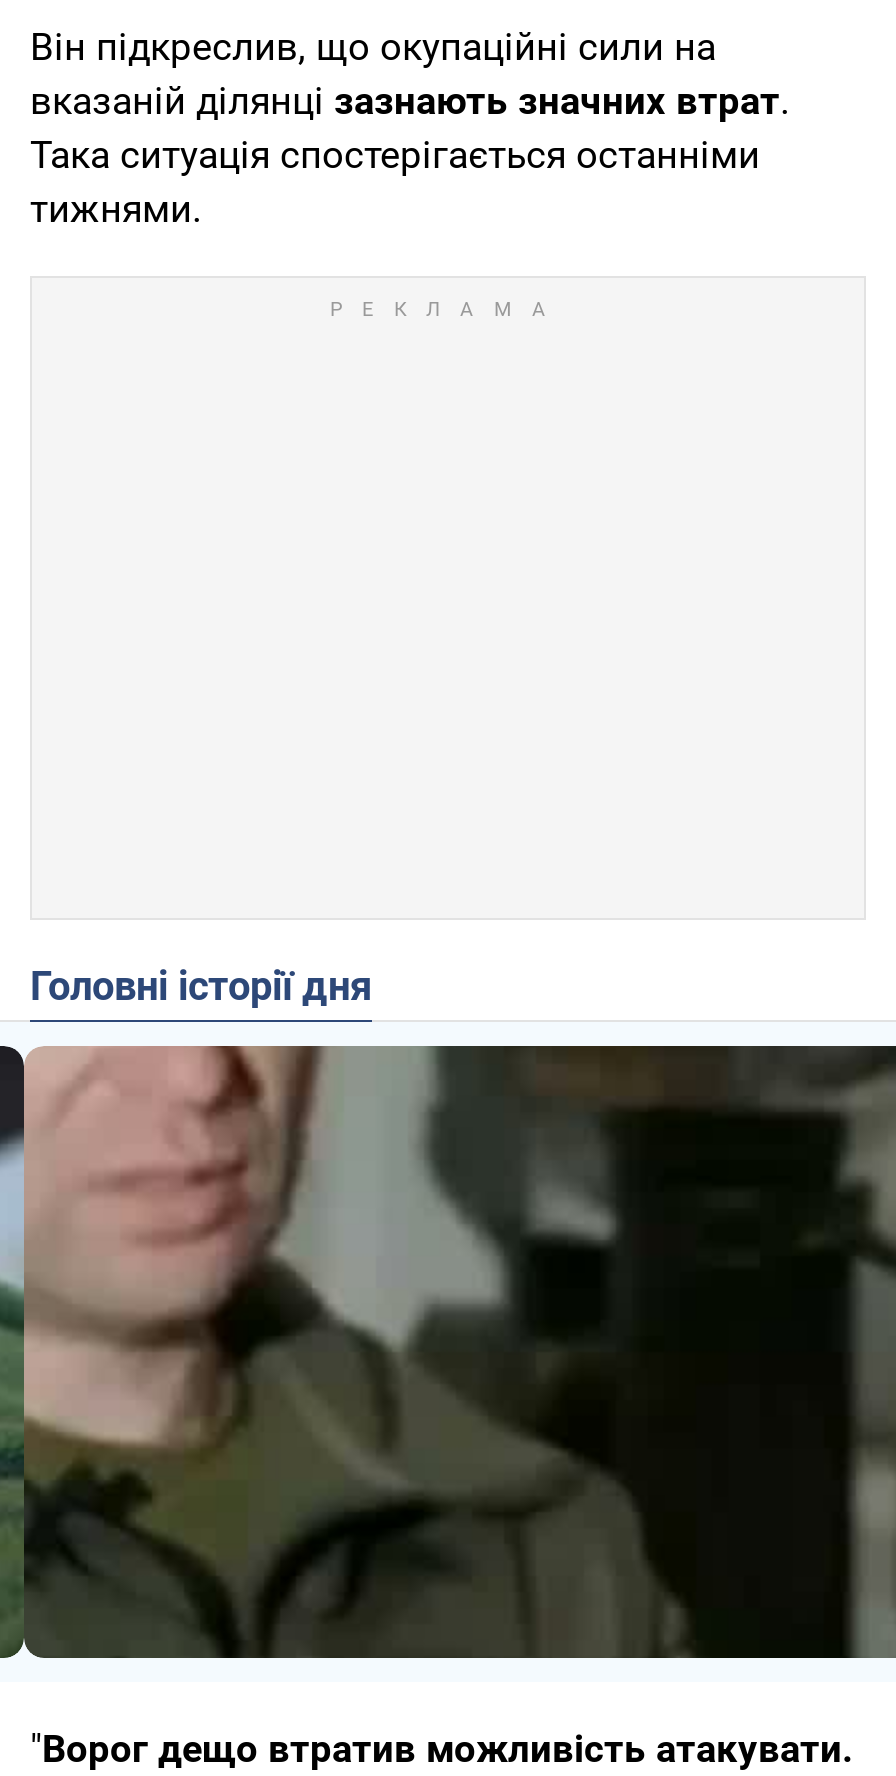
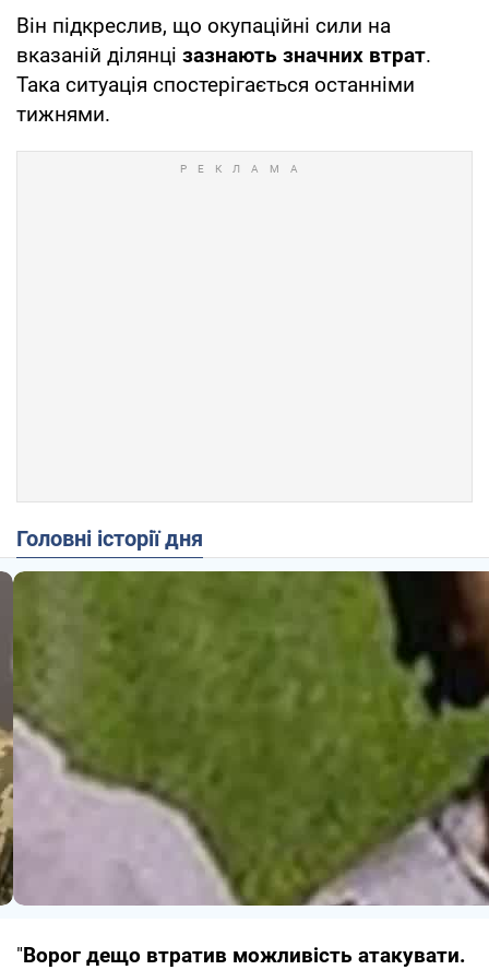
- [image]
+ [image]
